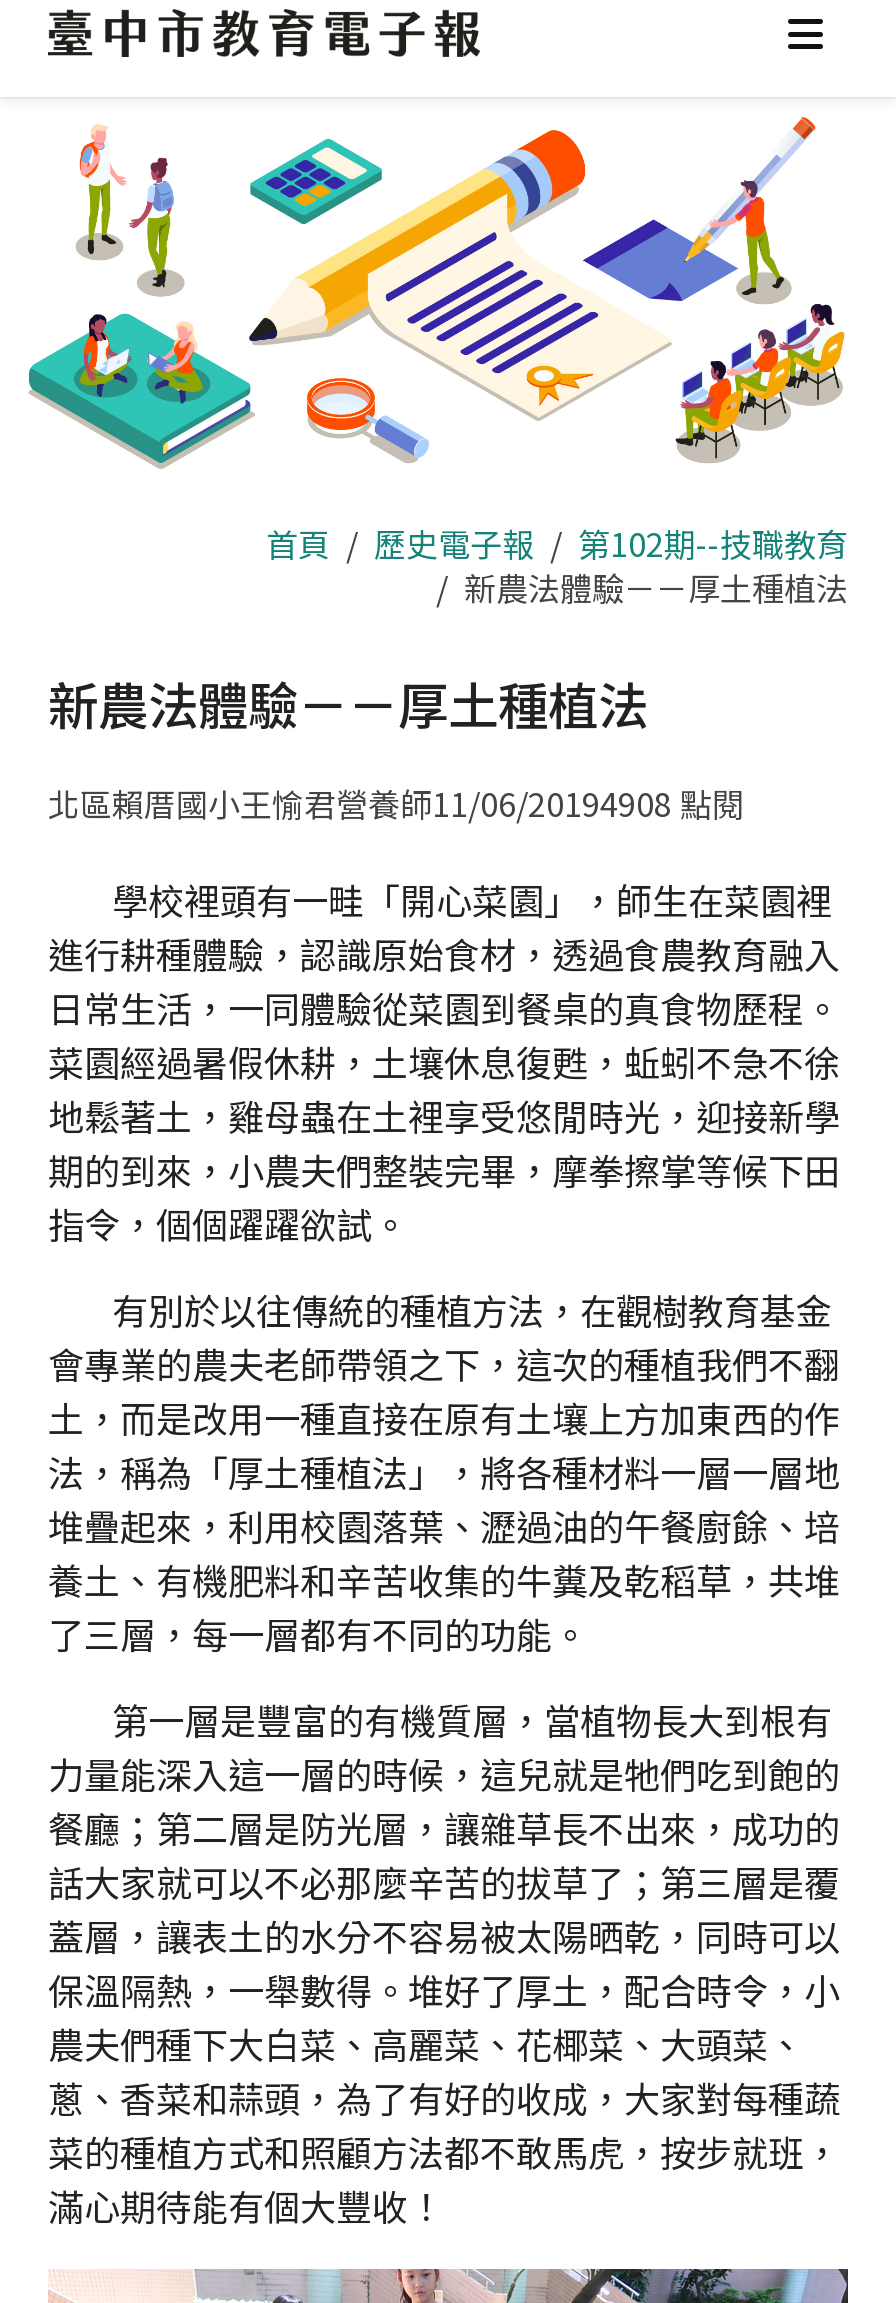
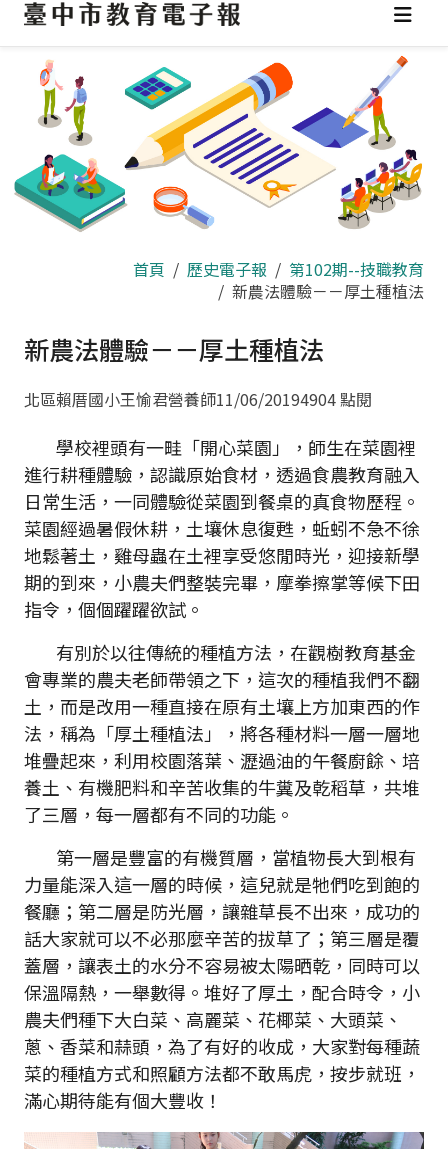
- 北區賴厝國小王愉君營養師11/06/20194908 點閱
+ 北區賴厝國小王愉君營養師11/06/20194904 點閱
